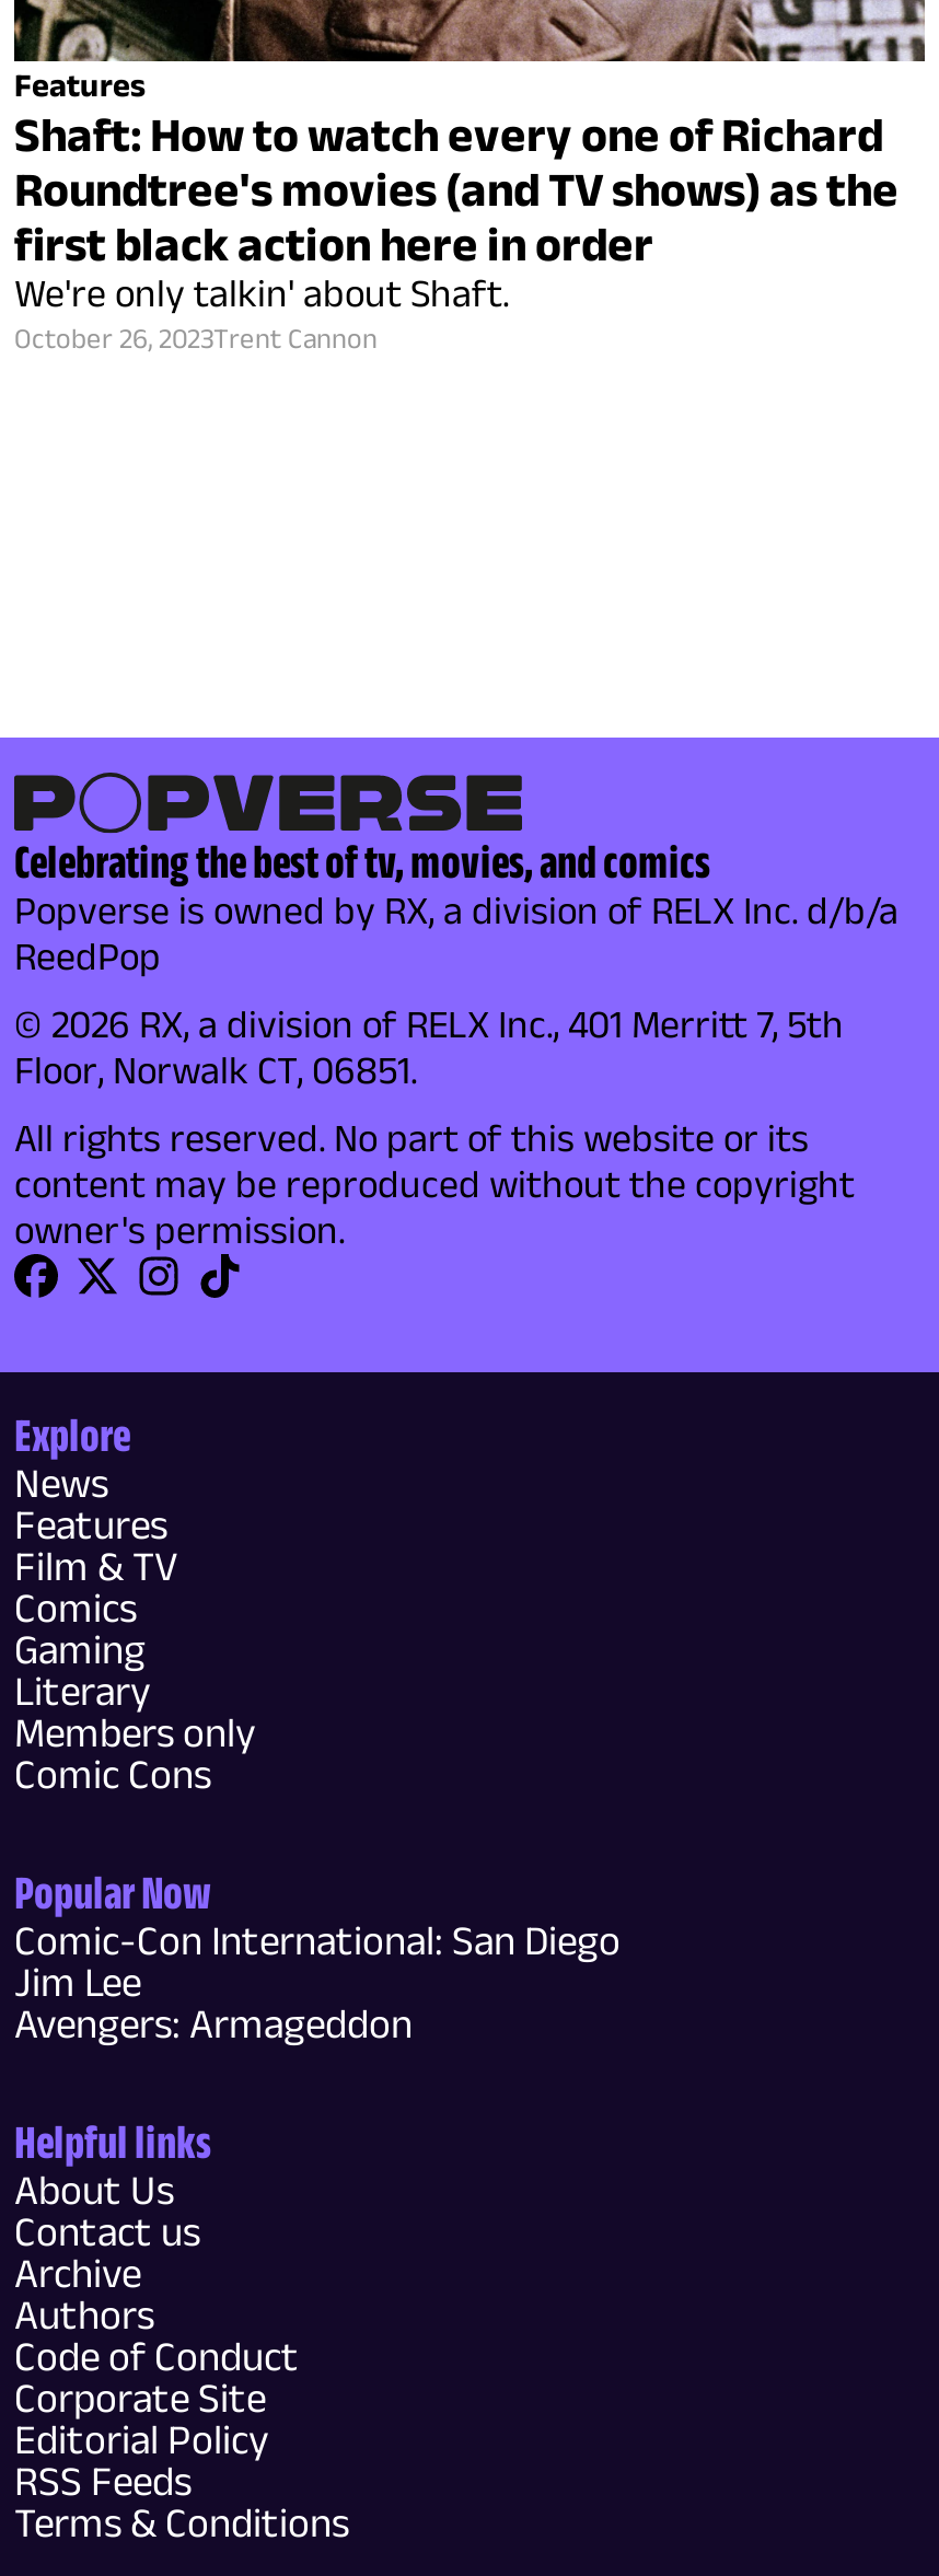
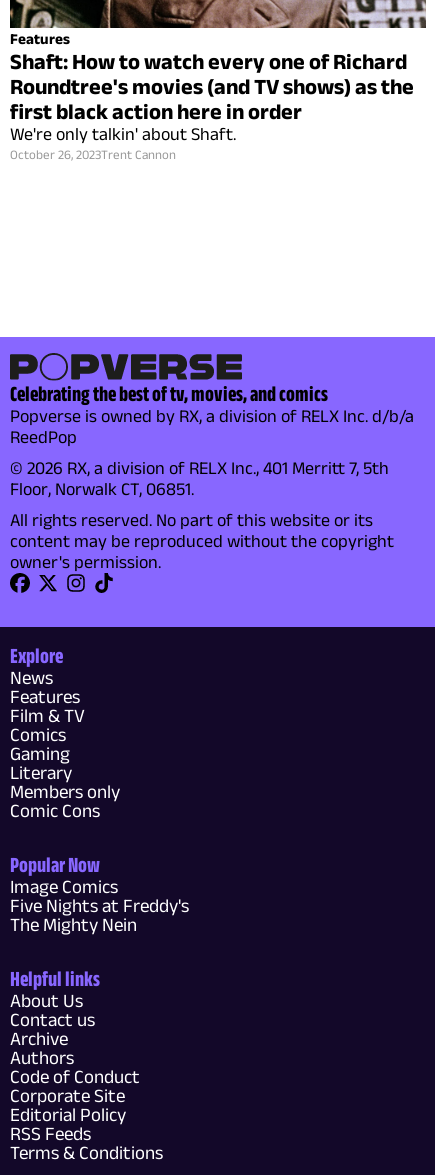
- Comic-Con International: San Diego
- Jim Lee
- Avengers: Armageddon
+ Image Comics
+ Five Nights at Freddy's
+ The Mighty Nein
